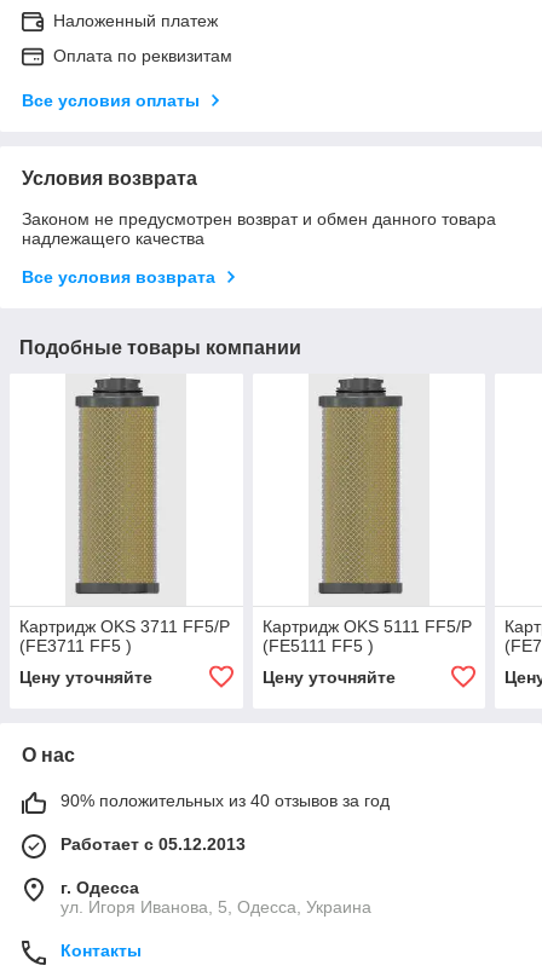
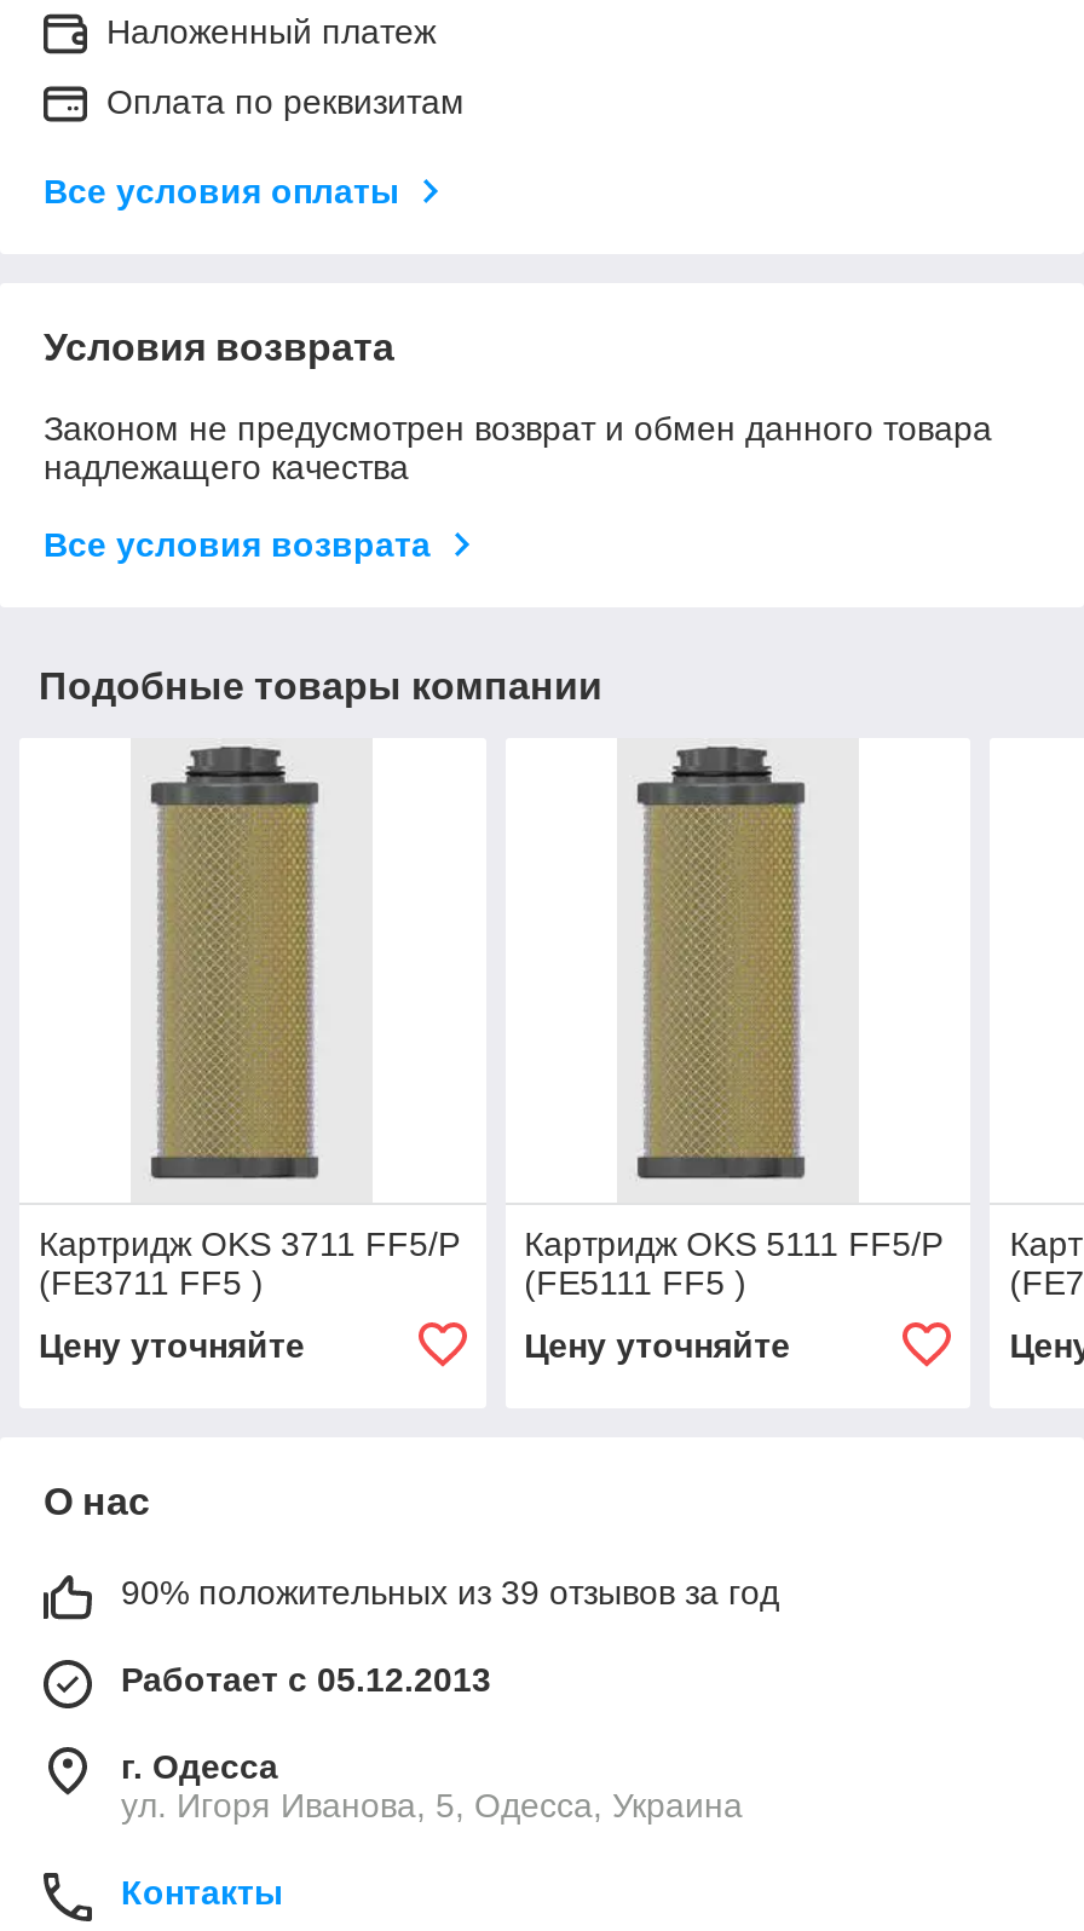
- 90% положительных из 40 отзывов за год
+ 90% положительных из 39 отзывов за год
